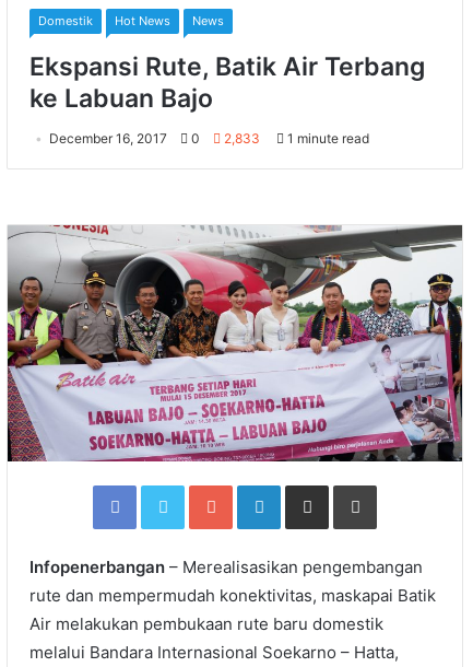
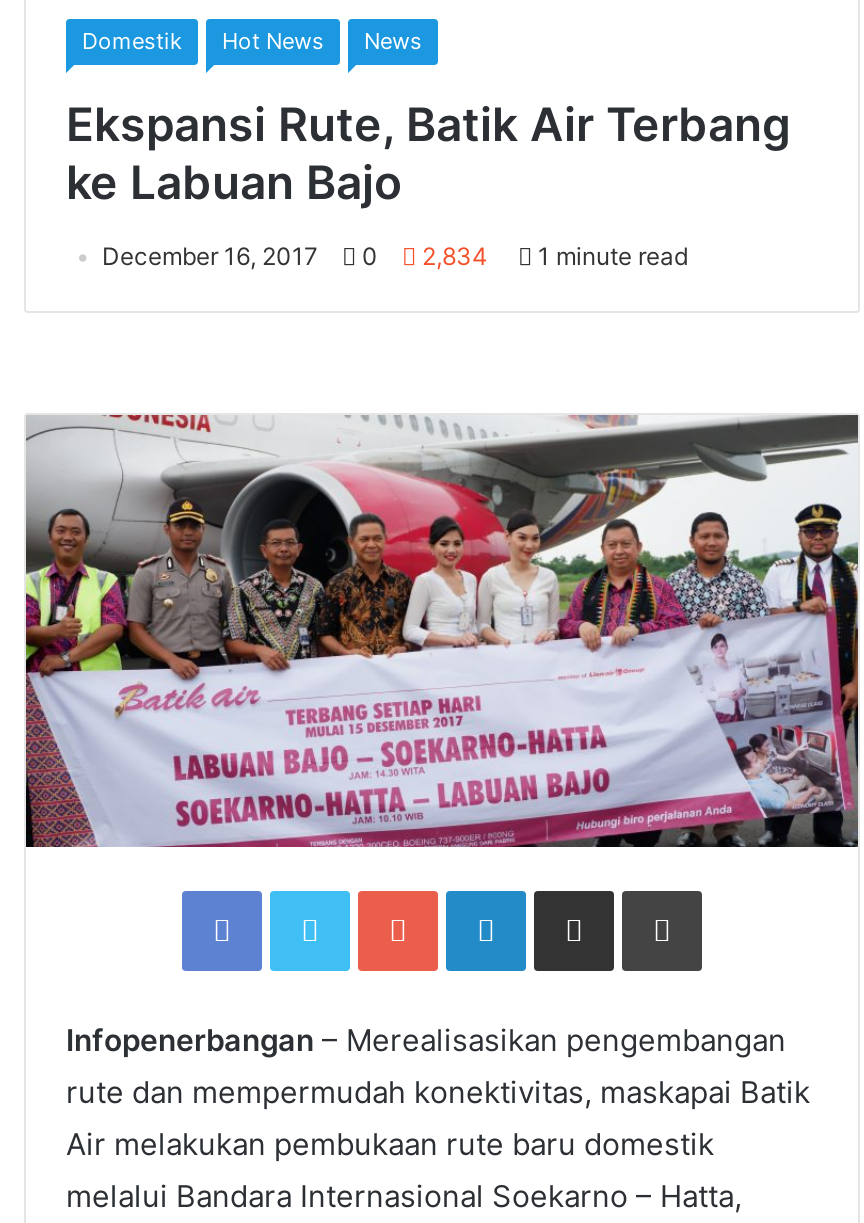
- 2,833
+ 2,834
